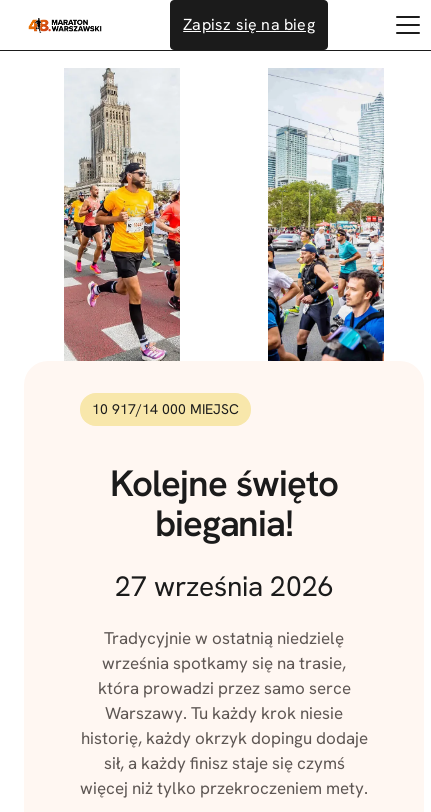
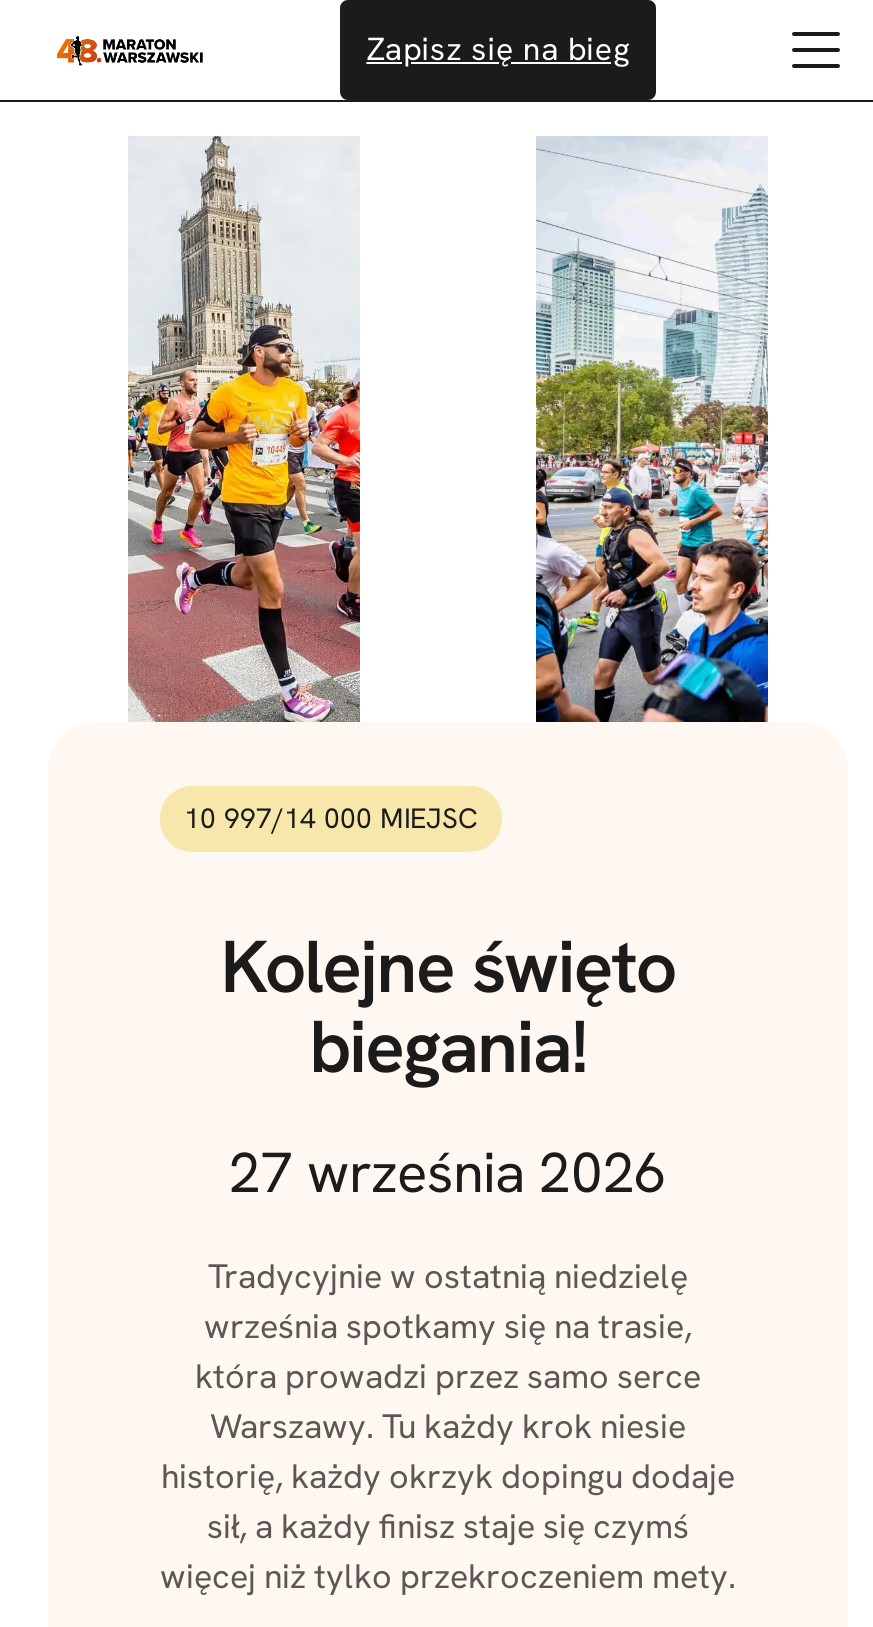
- 10 917/14 000 MIEJSC
+ 10 997/14 000 MIEJSC
